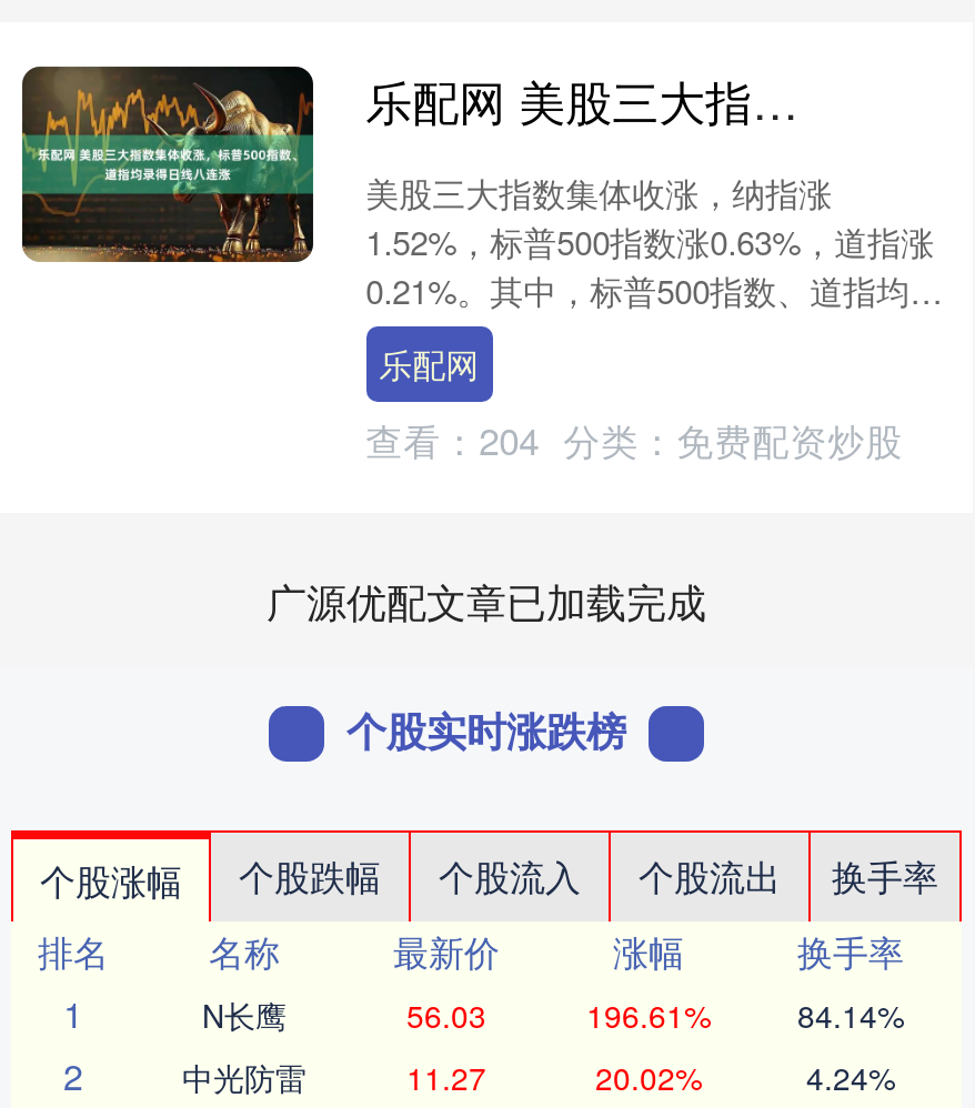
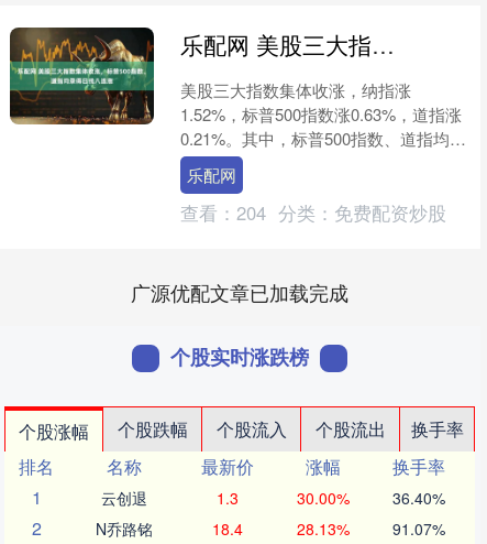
- N长鹰
- 56.03
- 196.61%
- 84.14%
+ 云创退
+ 1.3
+ 30.00%
+ 36.40%

- 中光防雷
- 11.27
- 20.02%
- 4.24%
+ N乔路铭
+ 18.4
+ 28.13%
+ 91.07%
